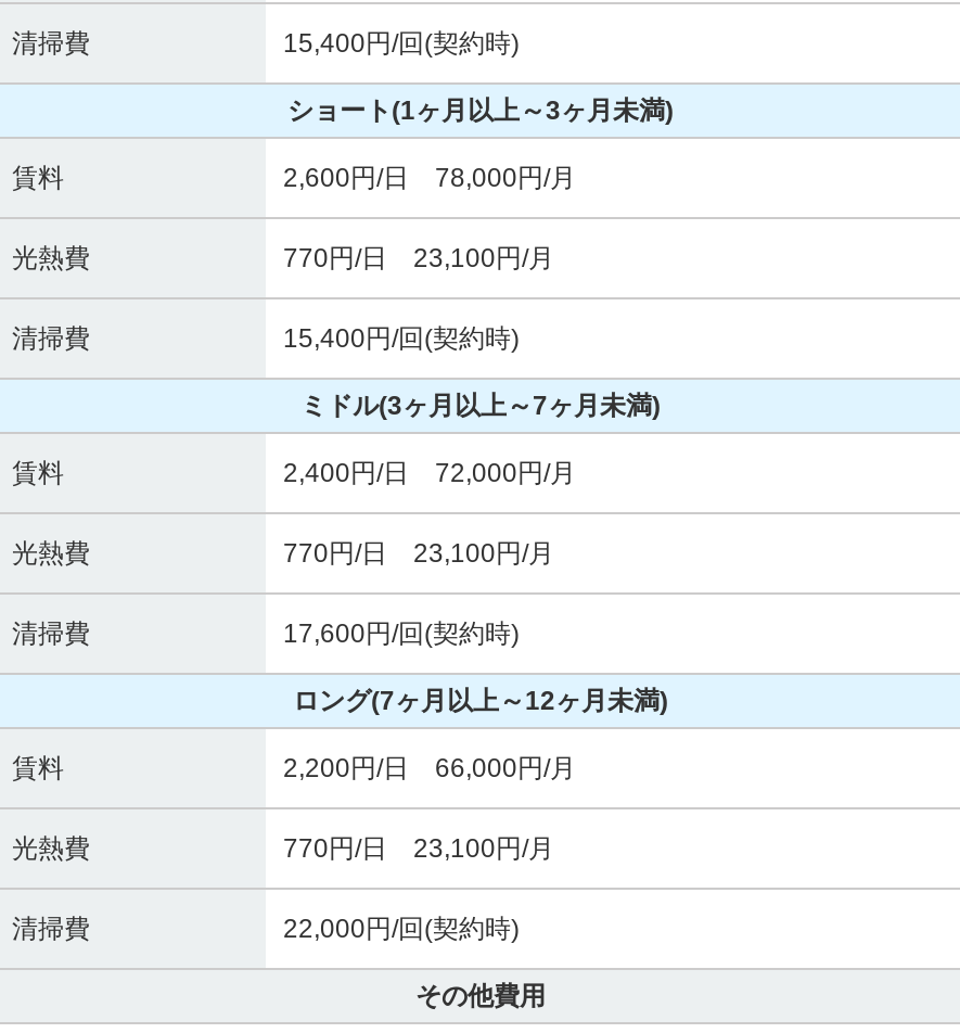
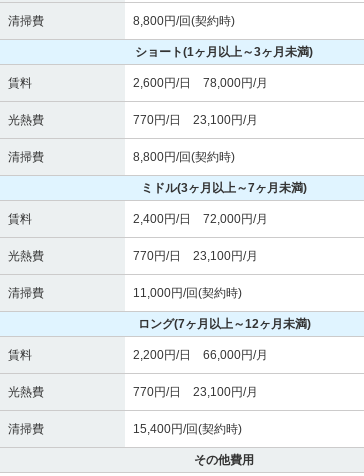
- 15,400円/回(契約時)
+ 8,800円/回(契約時)

- 15,400円/回(契約時)
+ 8,800円/回(契約時)

- 17,600円/回(契約時)
+ 11,000円/回(契約時)

- 22,000円/回(契約時)
+ 15,400円/回(契約時)
